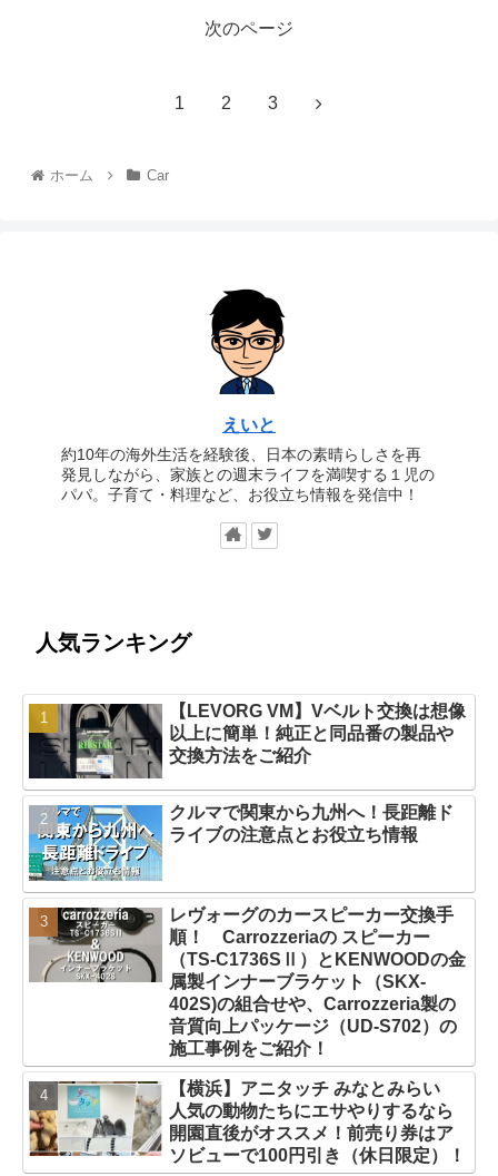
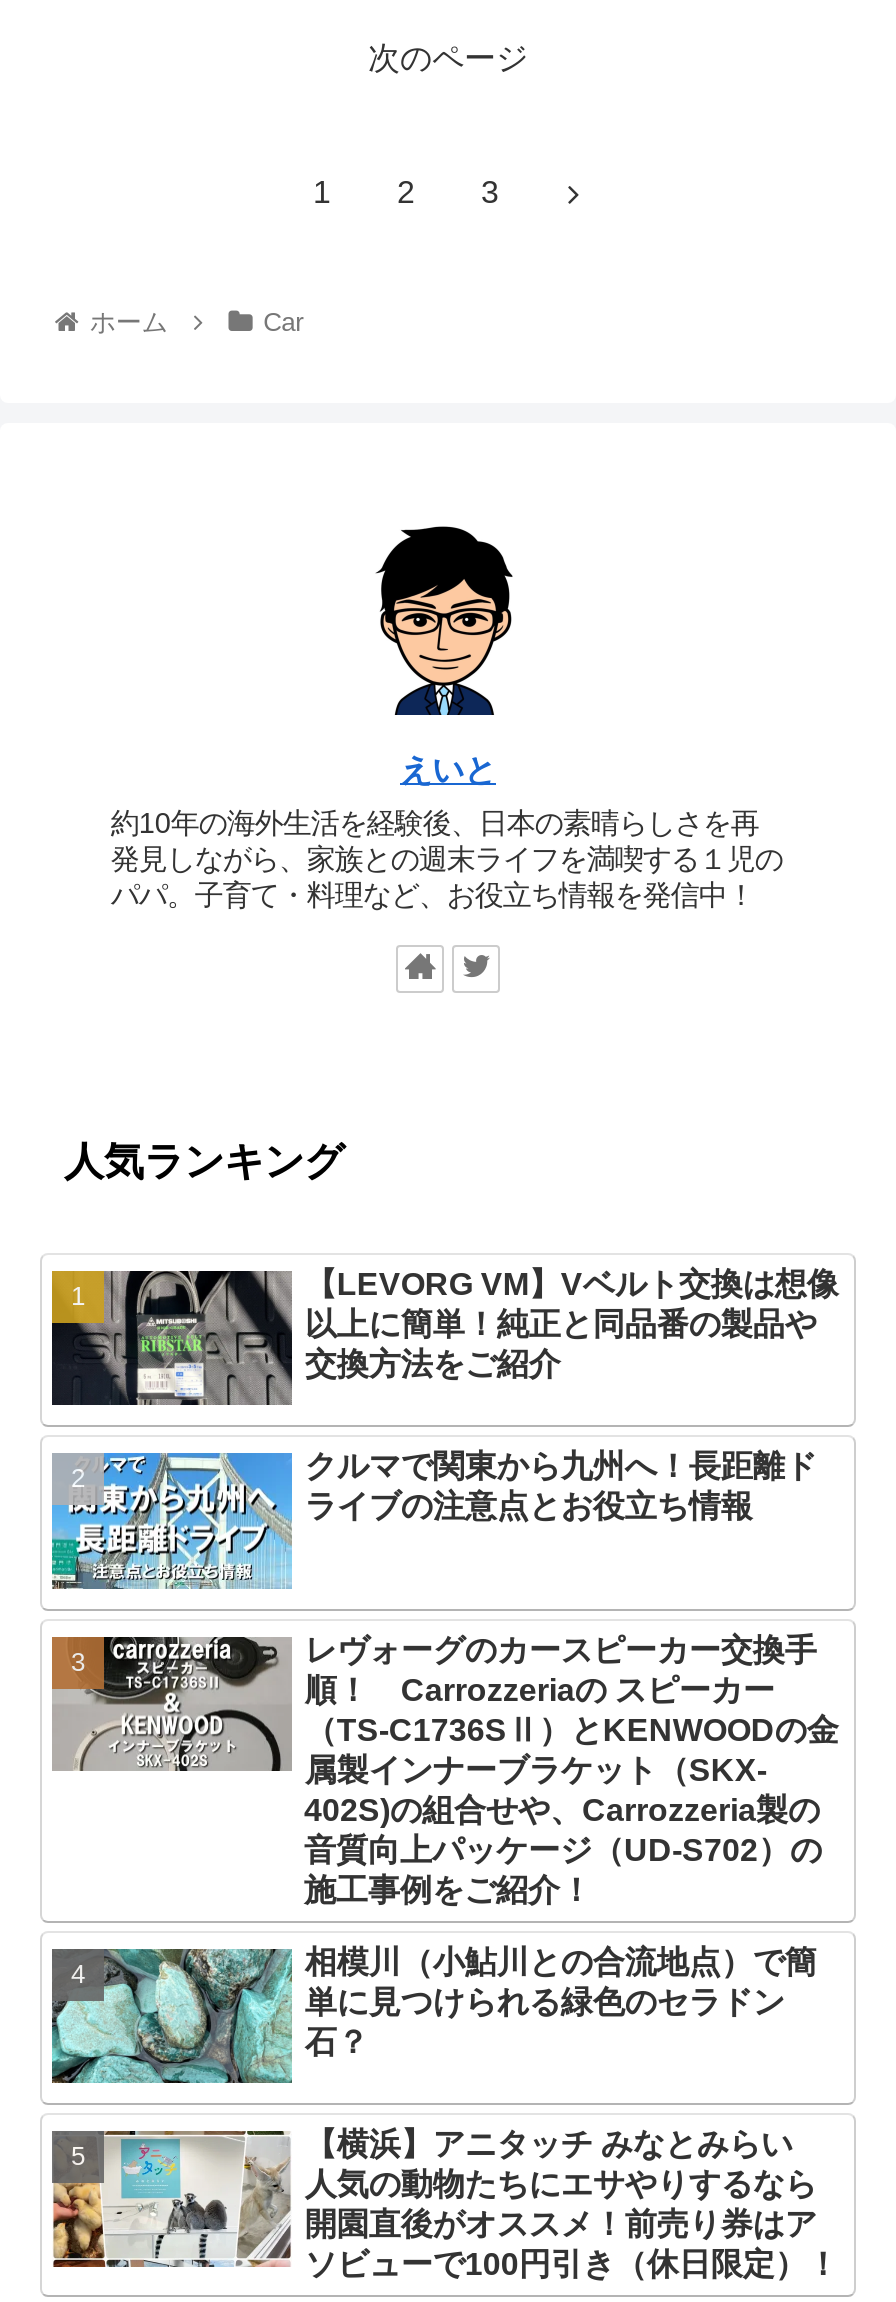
+ [image]
+ 相模川（小鮎川との合流地点）で簡
+ 単に見つけられる緑色のセラドン
+ 石？
